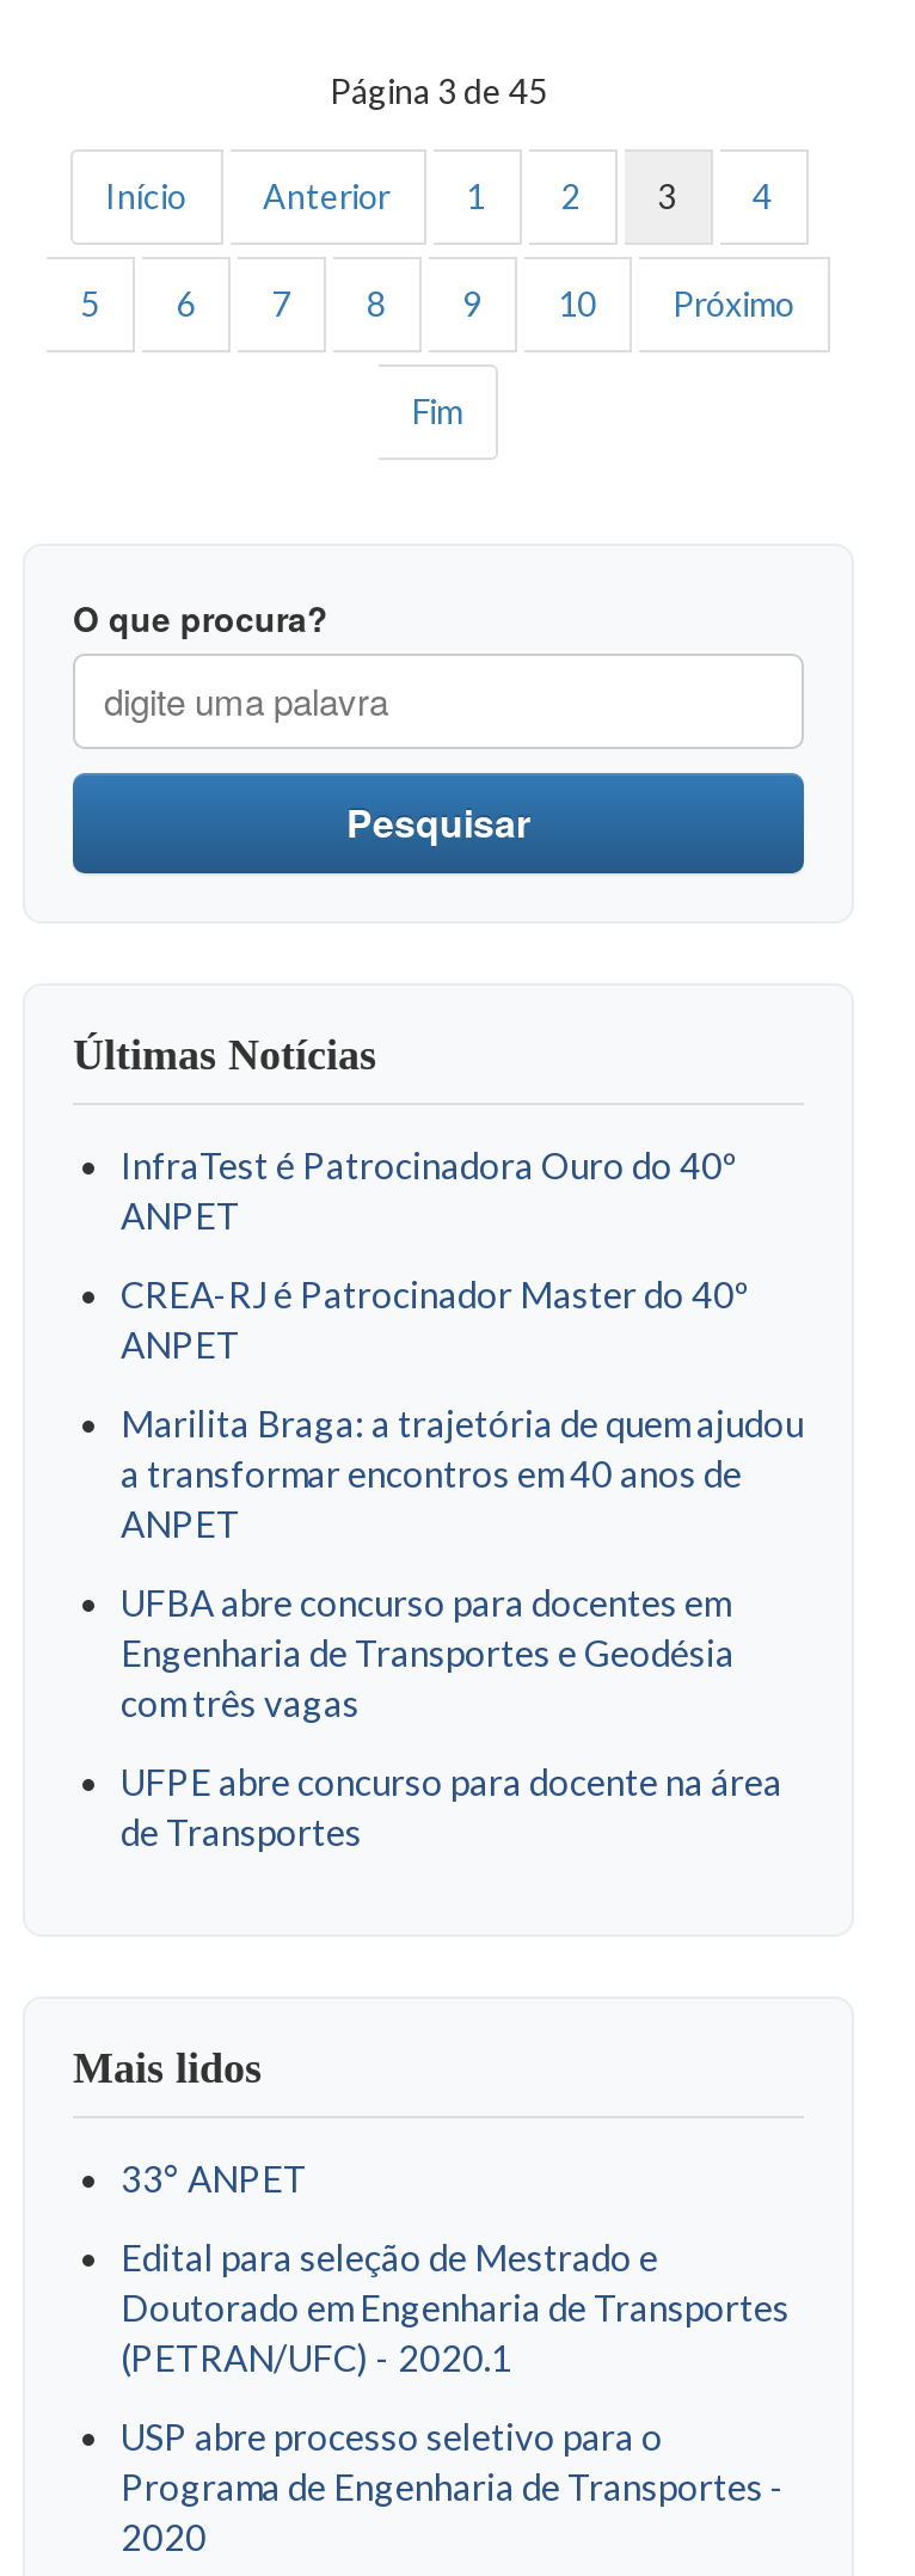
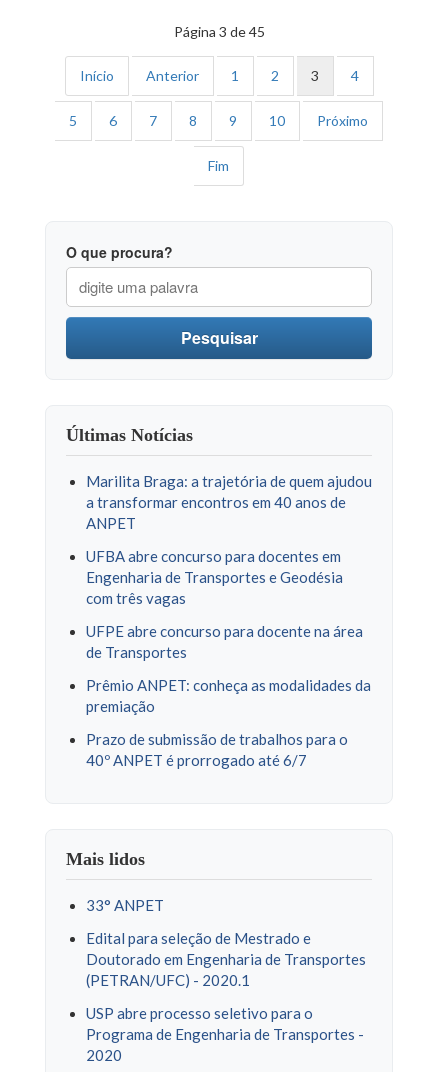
- InfraTest é Patrocinadora Ouro do 40º
- ANPET
- CREA-RJ é Patrocinador Master do 40º
- ANPET

moved up: Marilita Braga: a trajetória de quem ajudou | a transformar encontros em 40 anos de | ANPET | UFBA abre concurso para docentes em | Engenharia de Transportes e Geodésia | com três vagas | UFPE abre concurso para docente na área | de Transportes

+ Prêmio ANPET: conheça as modalidades da
+ premiação
+ Prazo de submissão de trabalhos para o
+ 40º ANPET é prorrogado até 6/7
